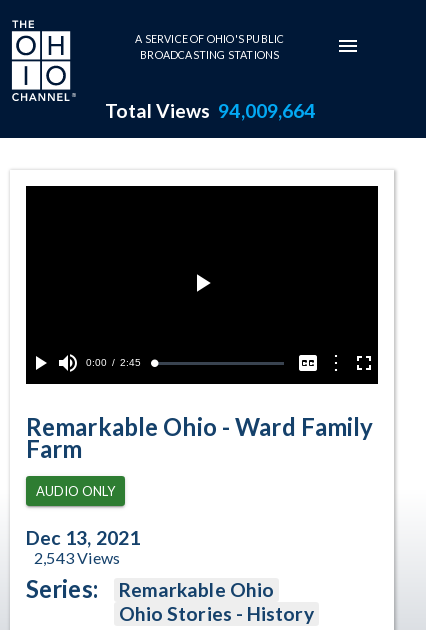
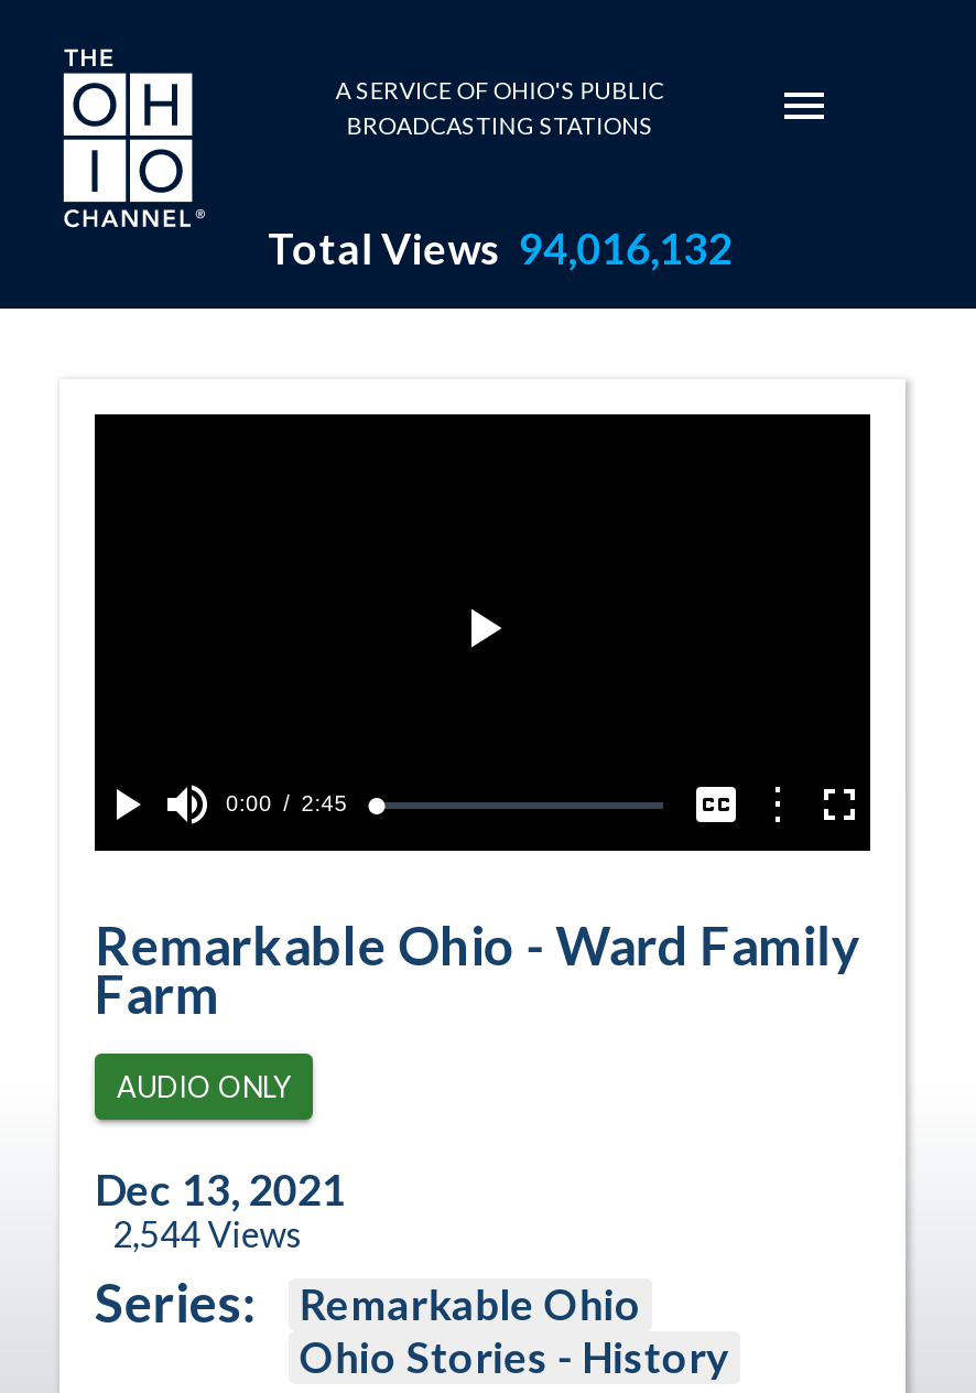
- Total Views 94,009,664
+ Total Views 94,016,132

- 2,543 Views
+ 2,544 Views
